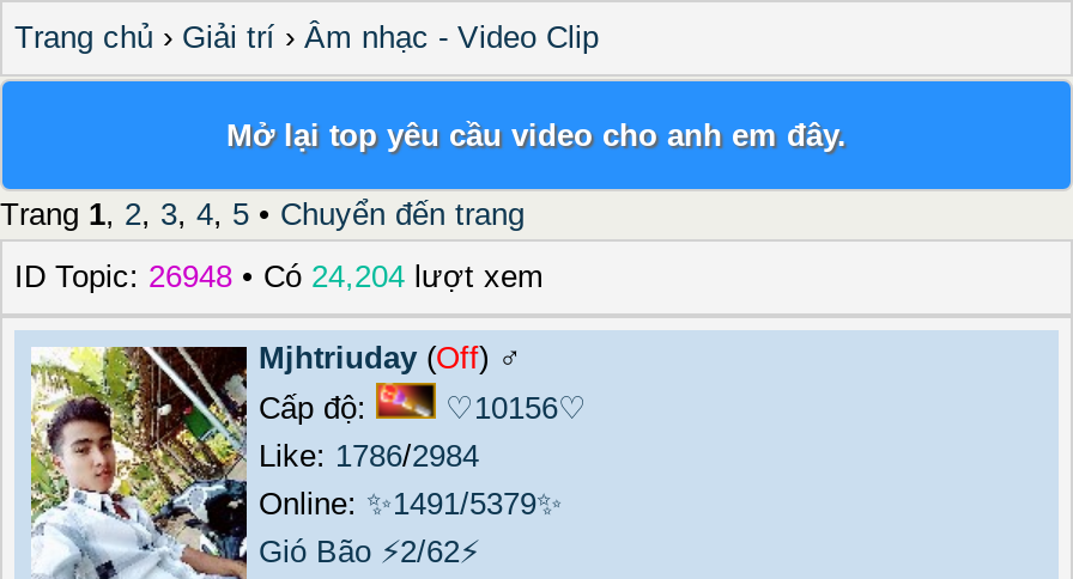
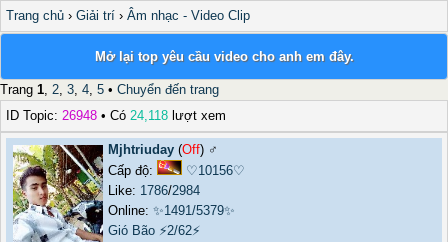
- ID Topic: 26948 • Có 24,204 lượt xem
+ ID Topic: 26948 • Có 24,118 lượt xem
